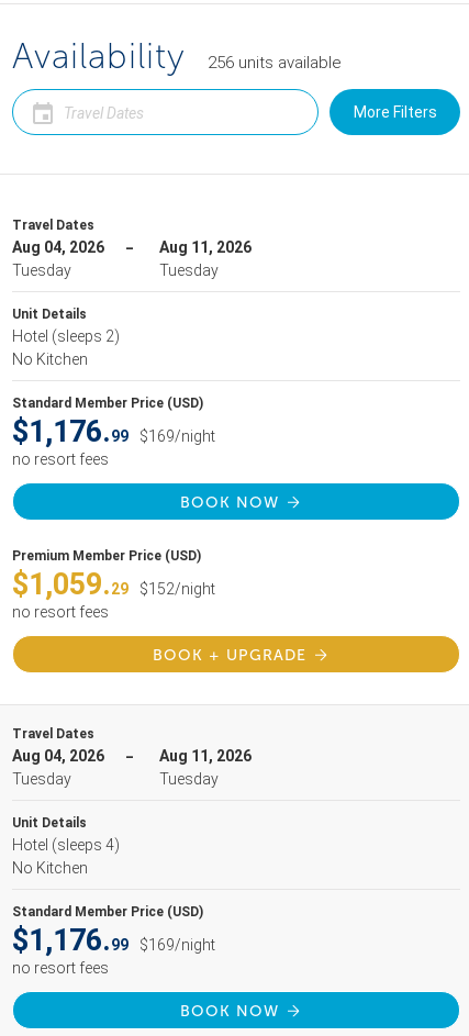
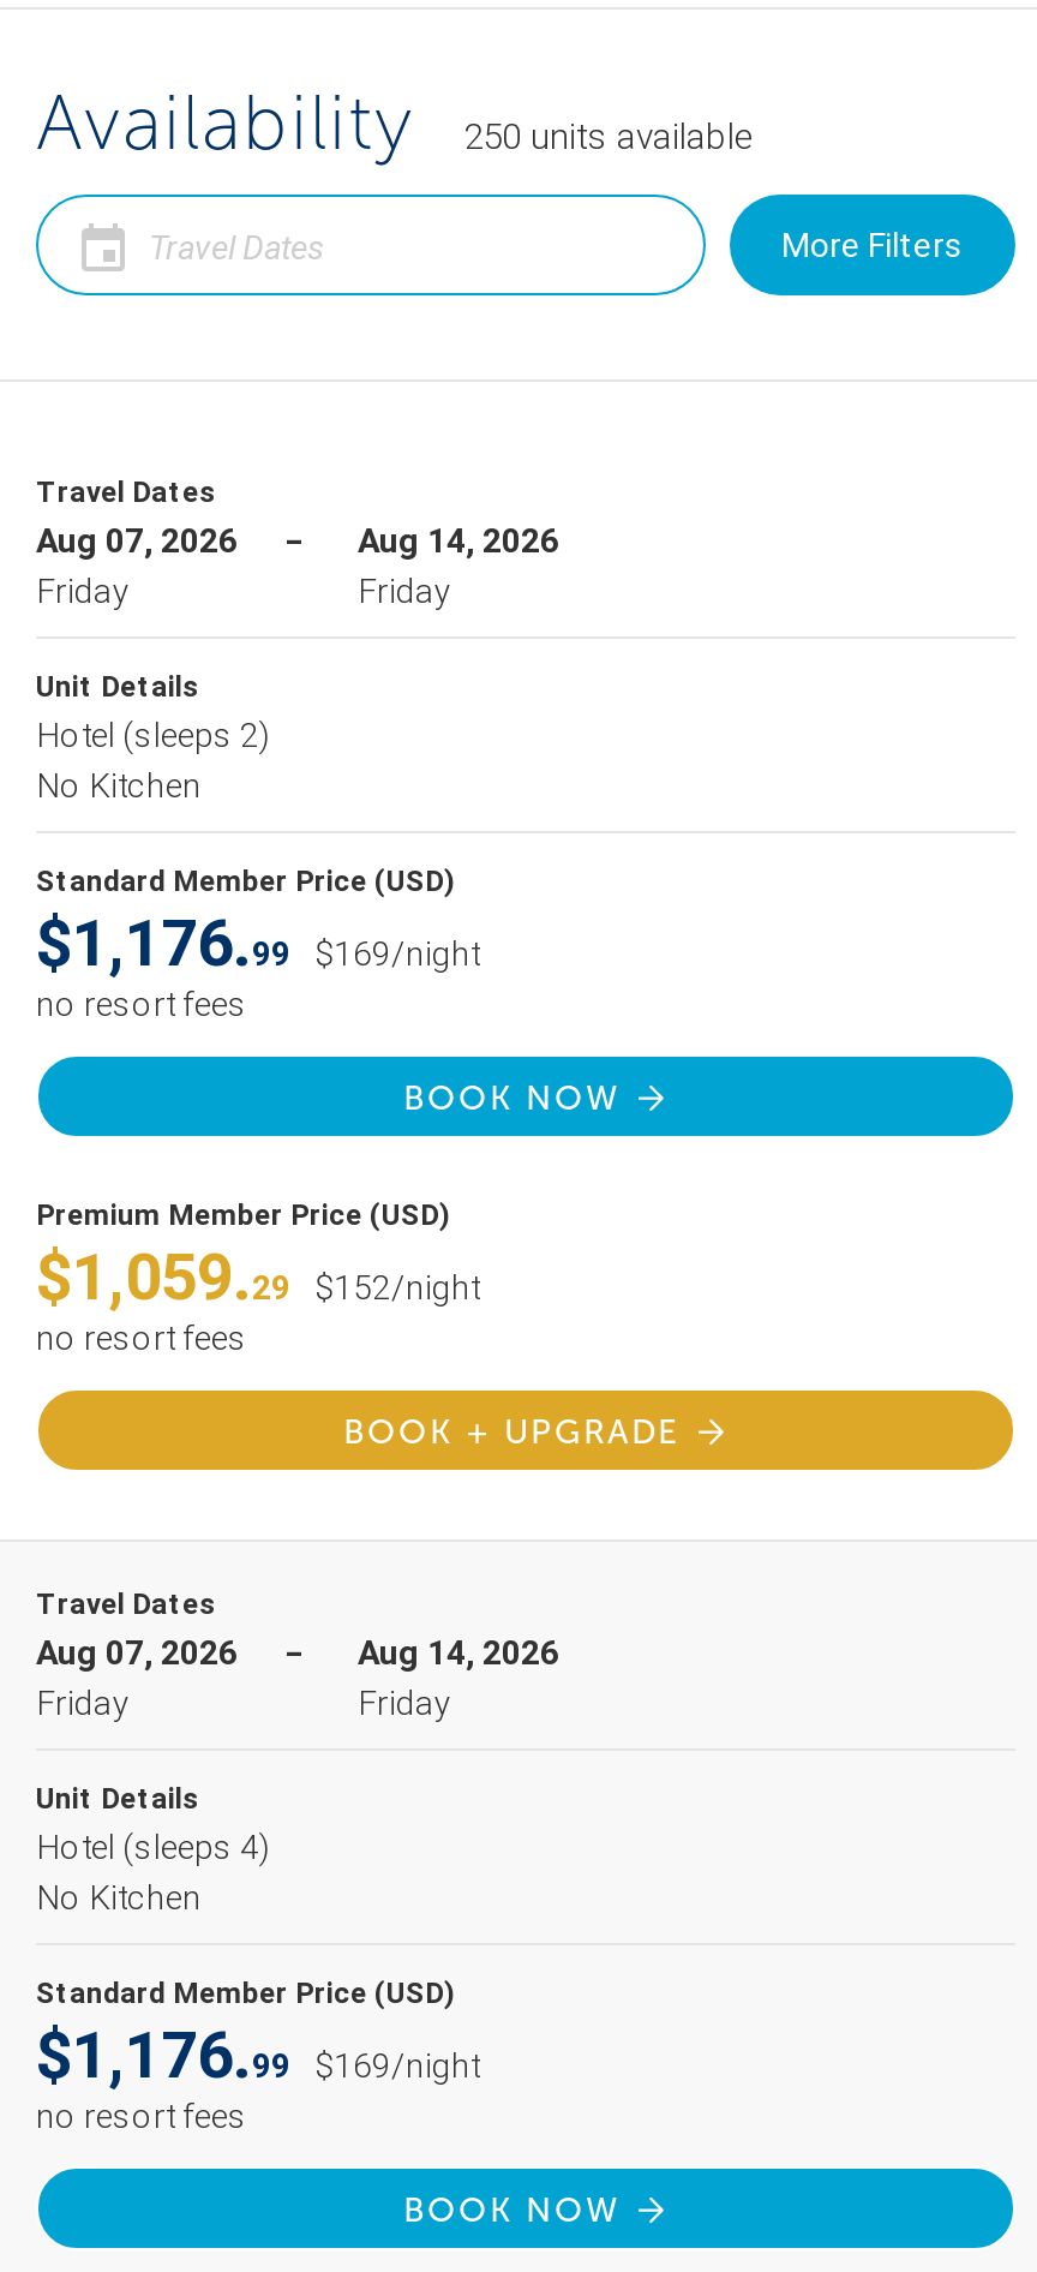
- 256 units available
+ 250 units available

- Aug 04, 2026
- Tuesday
+ Aug 07, 2026
+ Friday

- Aug 11, 2026
- Tuesday
+ Aug 14, 2026
+ Friday

- Aug 04, 2026
- Tuesday
+ Aug 07, 2026
+ Friday

- Aug 11, 2026
- Tuesday
+ Aug 14, 2026
+ Friday
